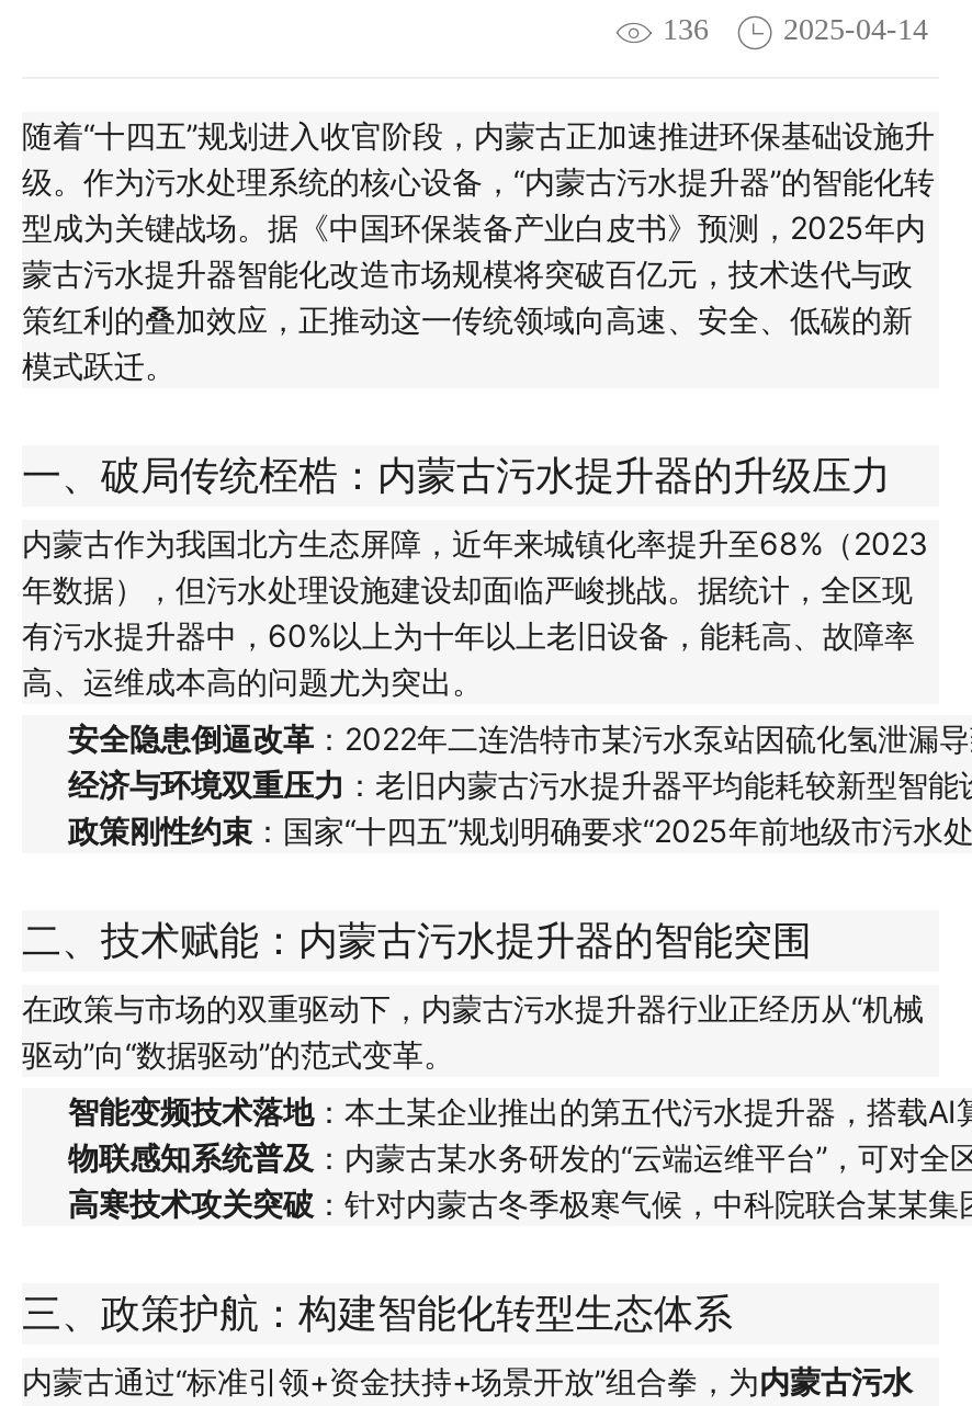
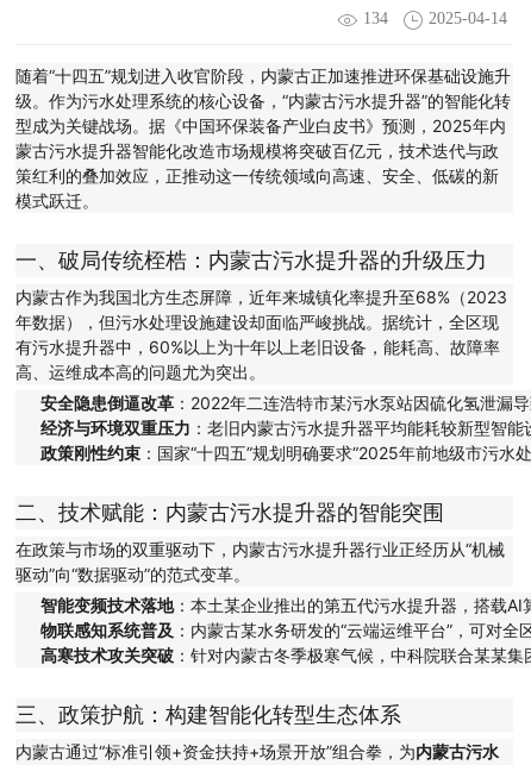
- 136
+ 134
